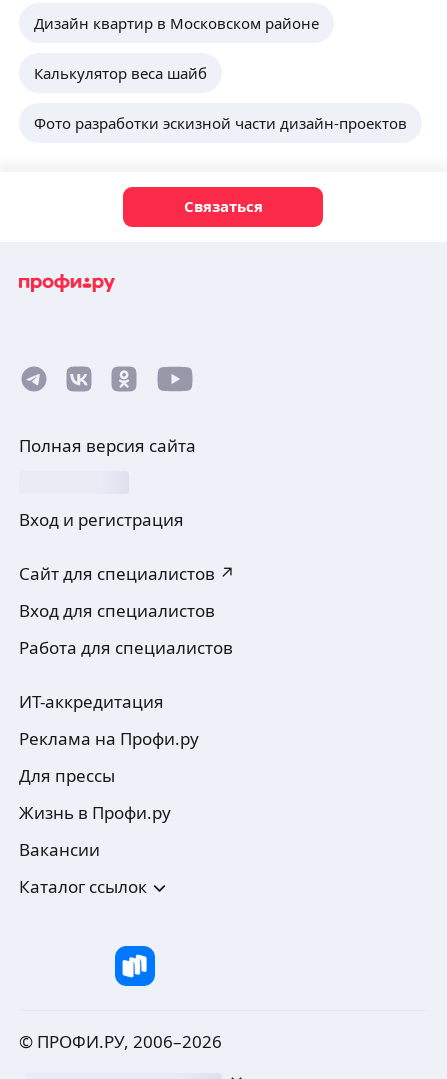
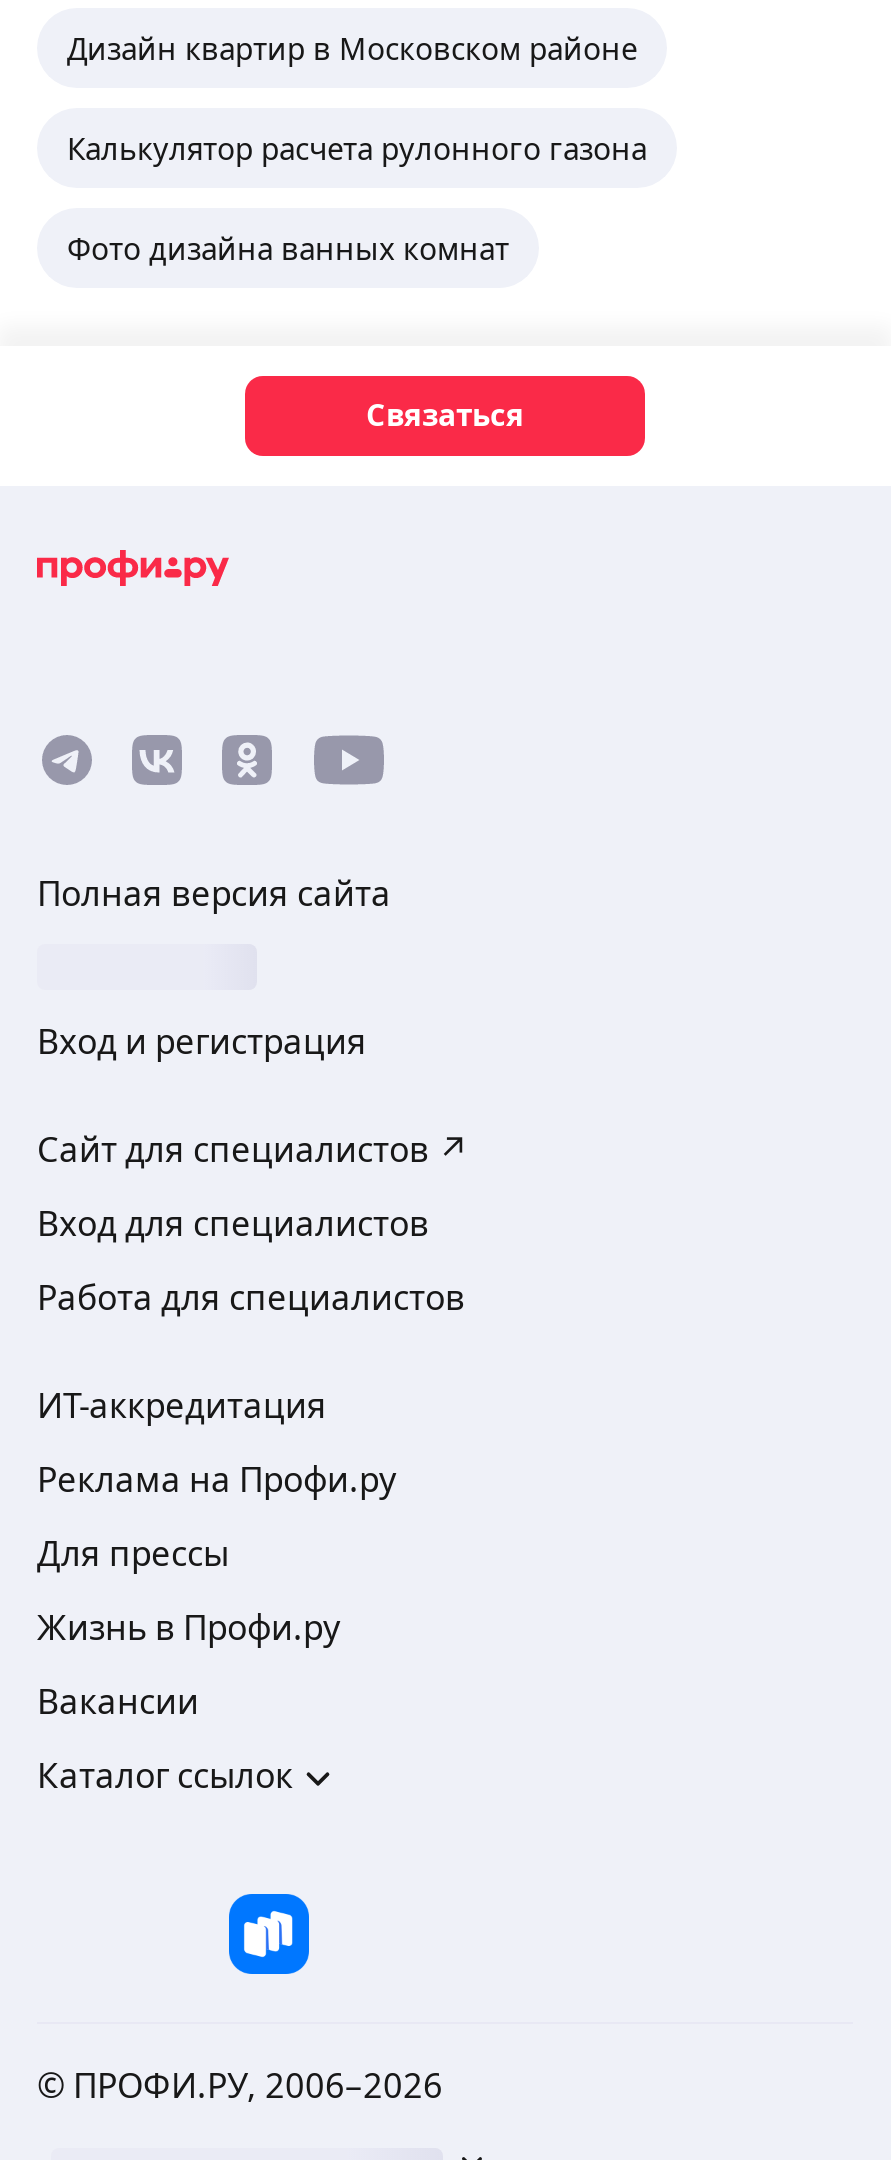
- Калькулятор веса шайб
+ Калькулятор расчета рулонного газона

- Фото разработки эскизной части дизайн-проектов
+ Фото дизайна ванных комнат
